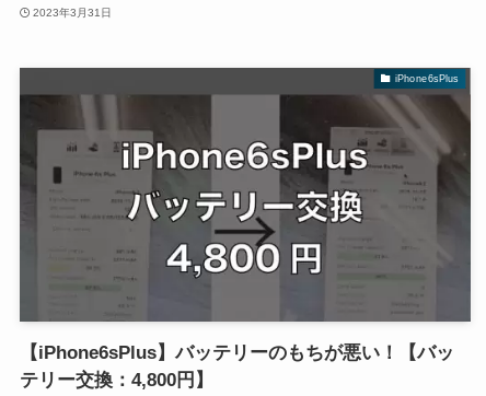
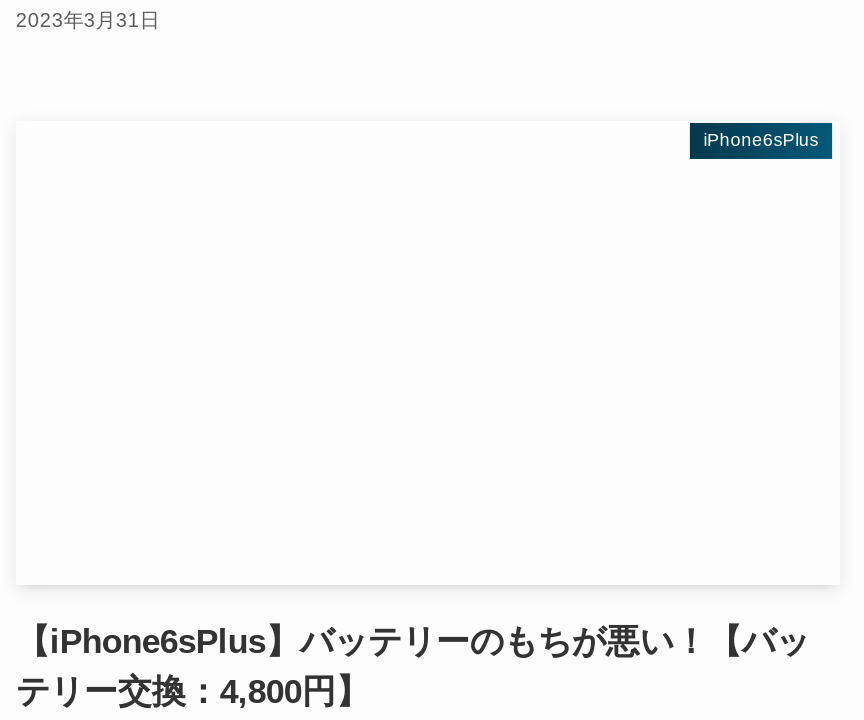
- [image]
